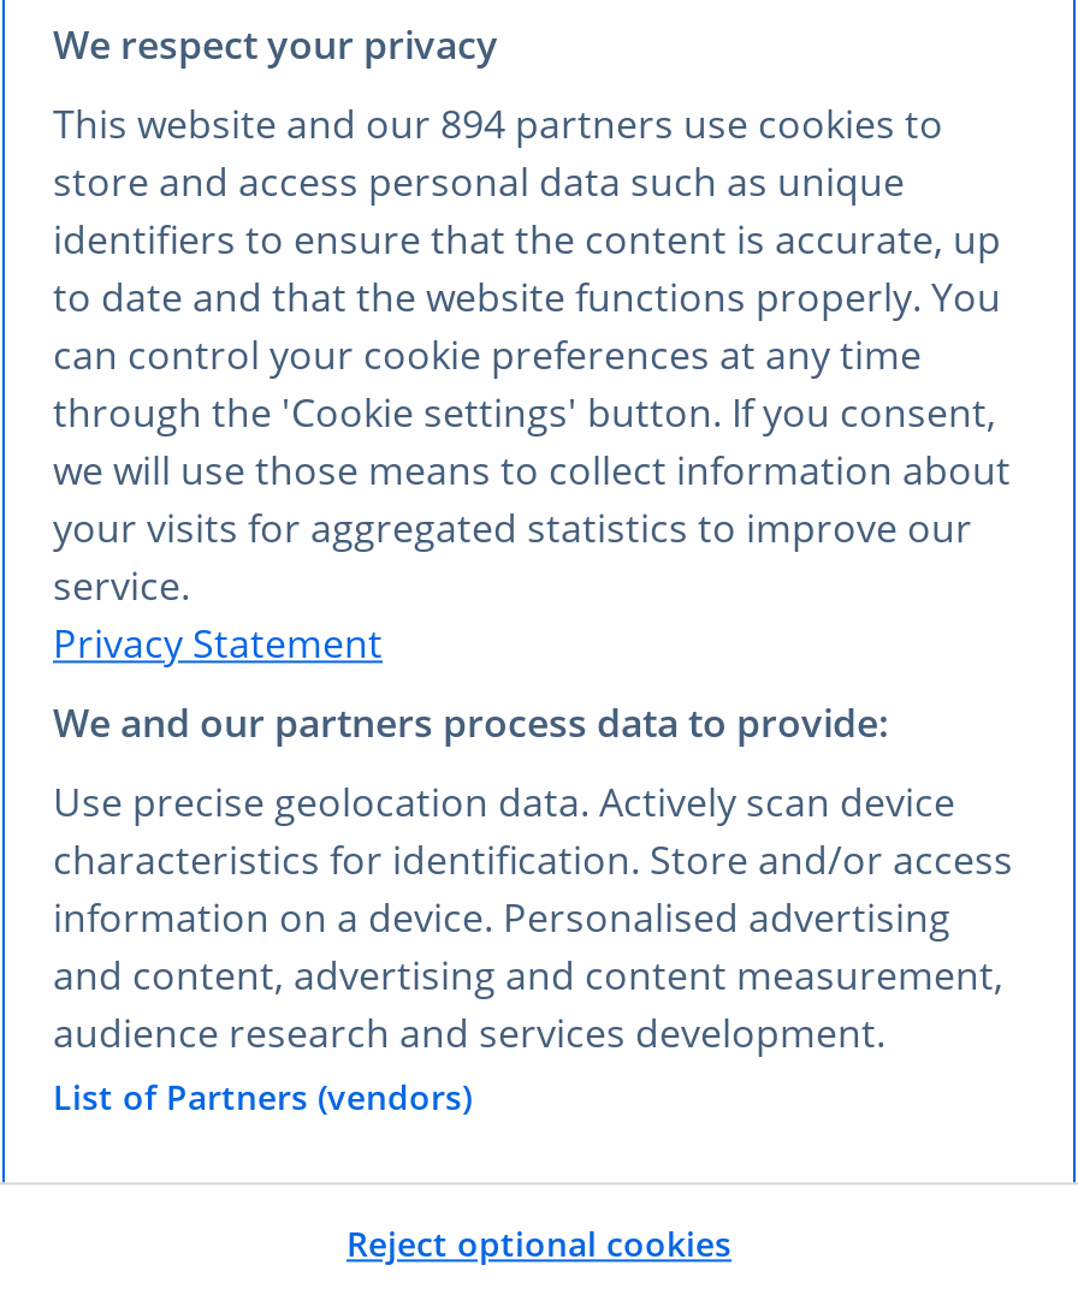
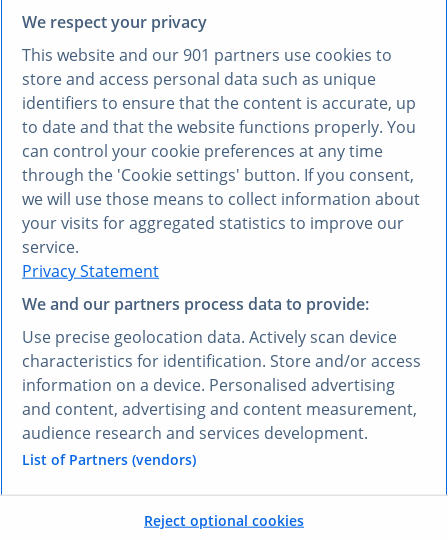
- This website and our 894 partners use cookies to
+ This website and our 901 partners use cookies to
